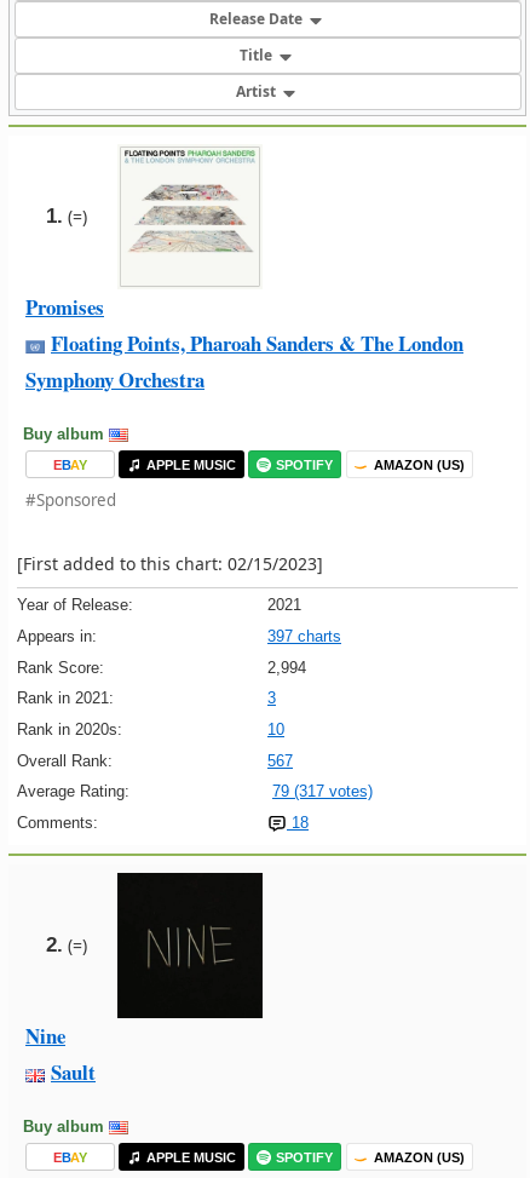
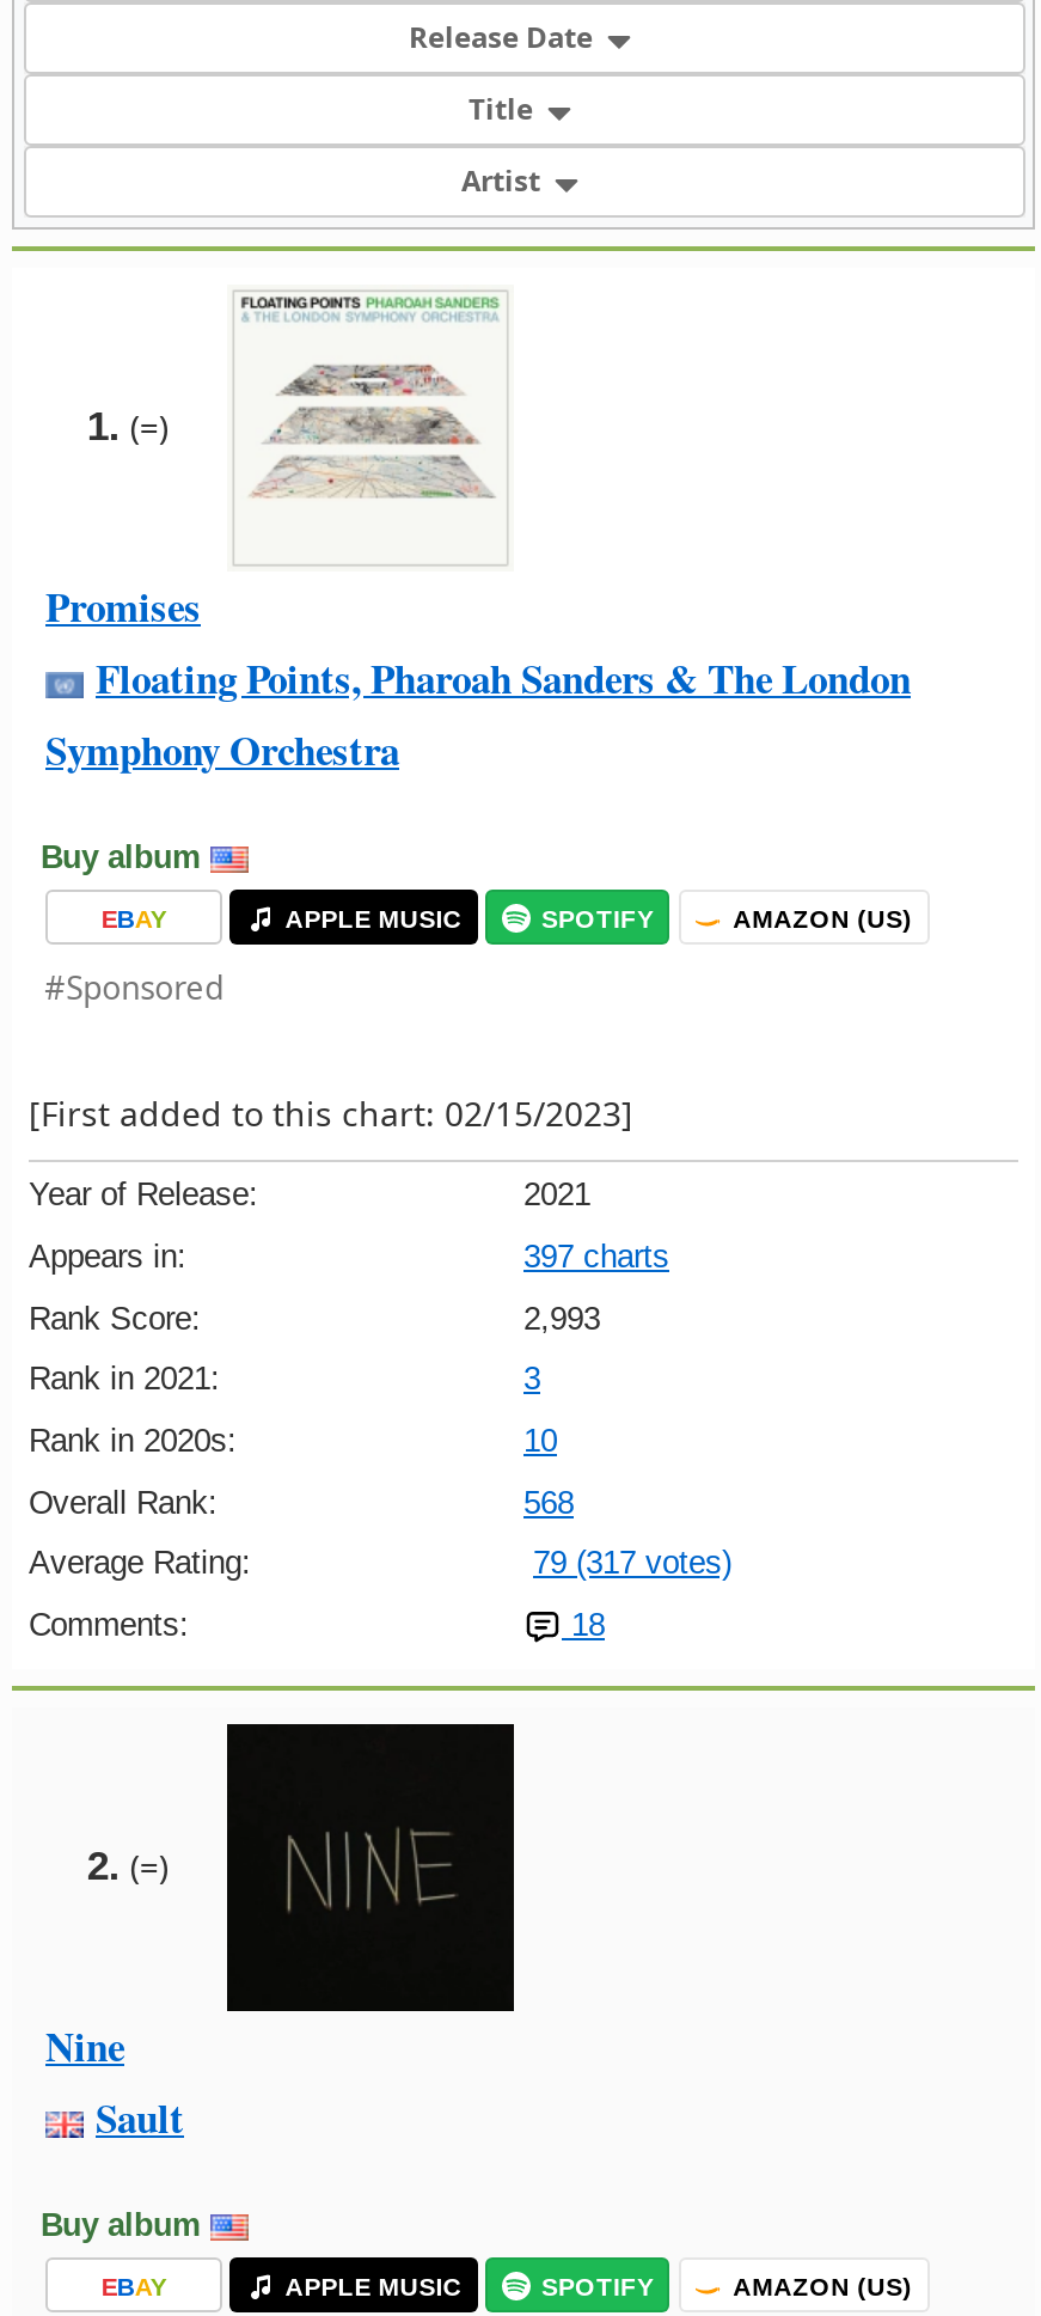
- 2,994
+ 2,993

- 567
+ 568
